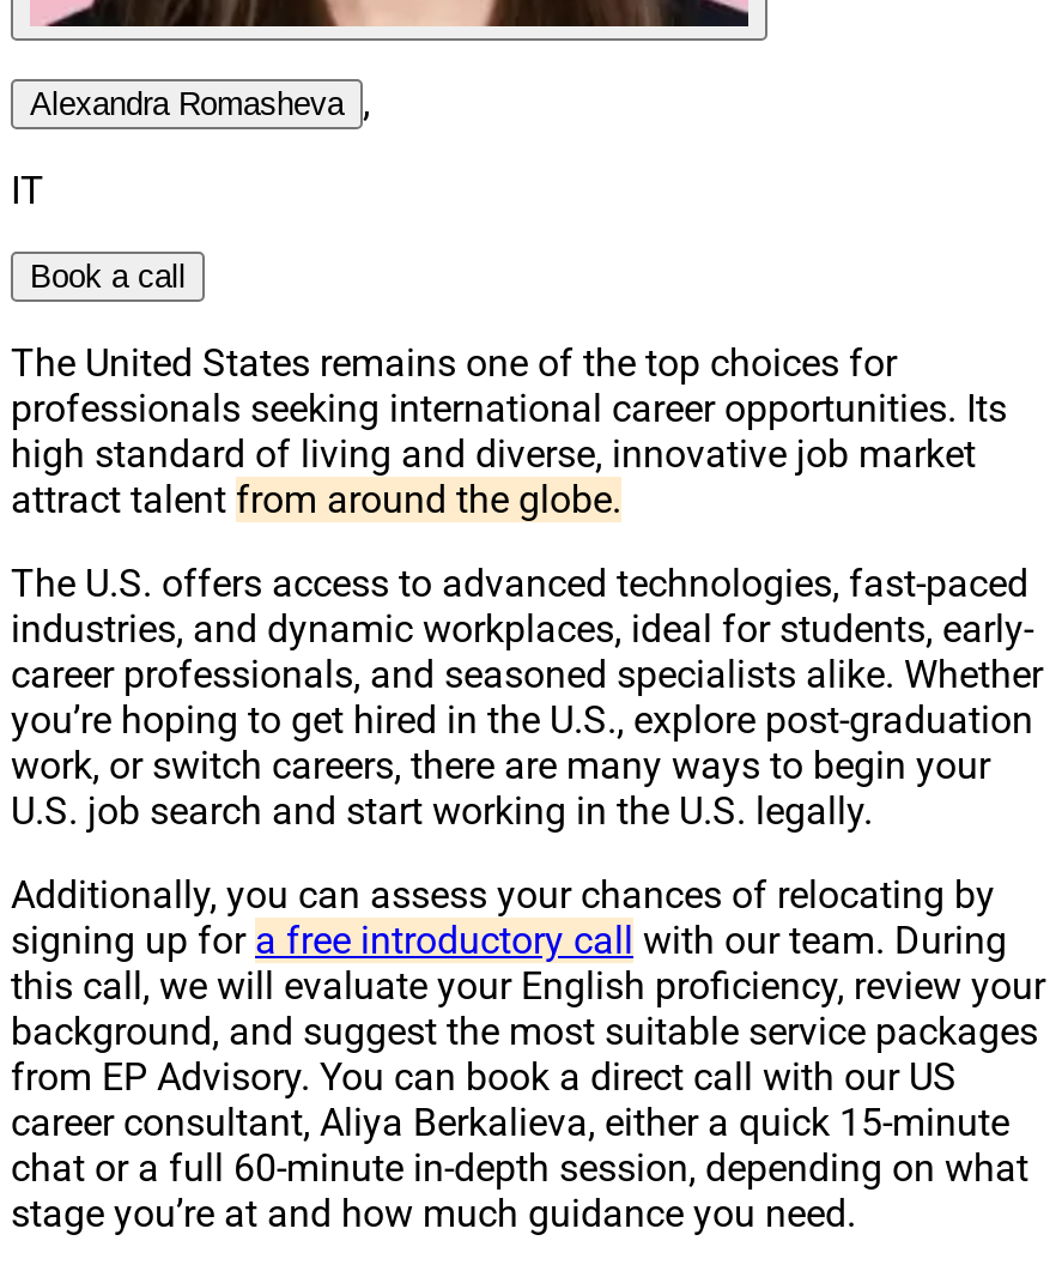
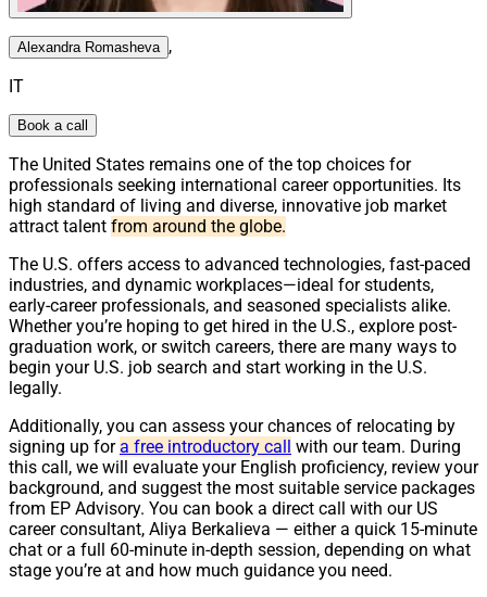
- industries, and dynamic workplaces, ideal for students, early-
- career professionals, and seasoned specialists alike. Whether
- you’re hoping to get hired in the U.S., explore post-graduation
- work, or switch careers, there are many ways to begin your
- U.S. job search and start working in the U.S. legally.
+ industries, and dynamic workplaces—ideal for students,
+ early-career professionals, and seasoned specialists alike.
+ Whether you’re hoping to get hired in the U.S., explore post-
+ graduation work, or switch careers, there are many ways to
+ begin your U.S. job search and start working in the U.S.
+ legally.

- career consultant, Aliya Berkalieva, either a quick 15-minute
+ career consultant, Aliya Berkalieva — either a quick 15-minute
